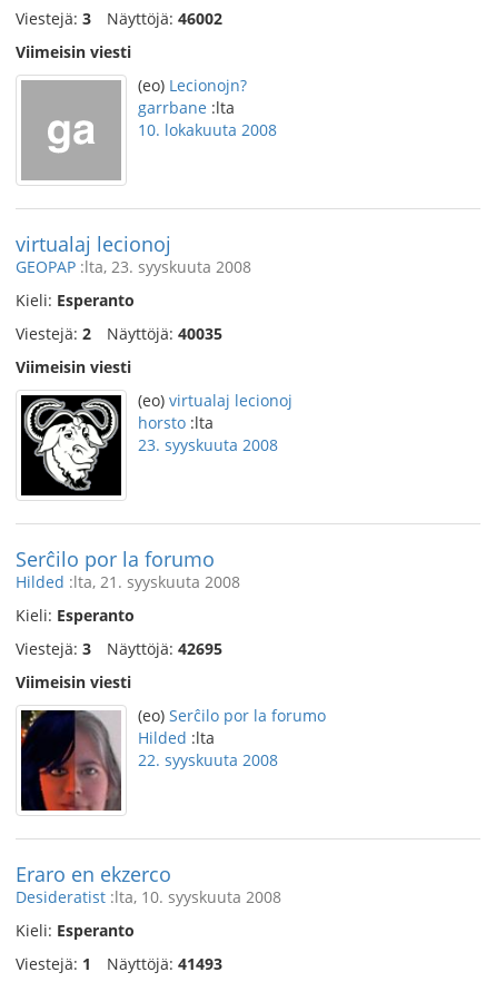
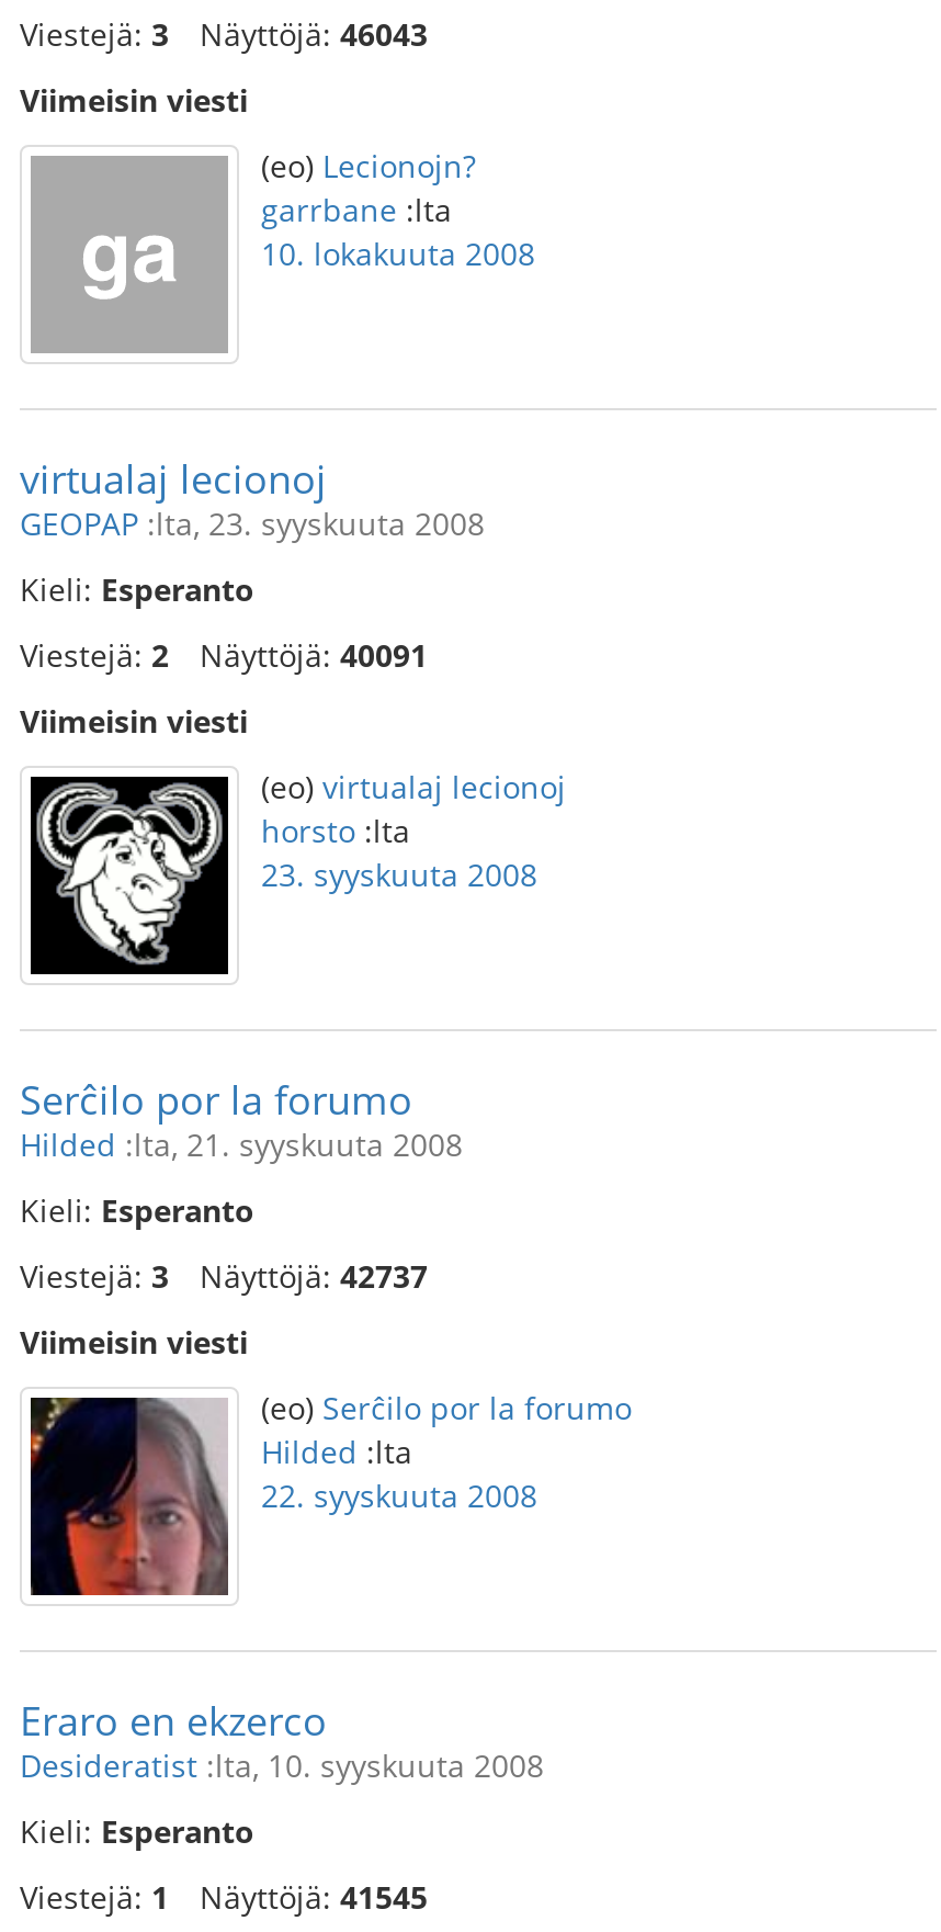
- Viestejä: 3 Näyttöjä: 46002
+ Viestejä: 3 Näyttöjä: 46043

- Viestejä: 2 Näyttöjä: 40035
+ Viestejä: 2 Näyttöjä: 40091

- Viestejä: 3 Näyttöjä: 42695
+ Viestejä: 3 Näyttöjä: 42737

- Viestejä: 1 Näyttöjä: 41493
+ Viestejä: 1 Näyttöjä: 41545
